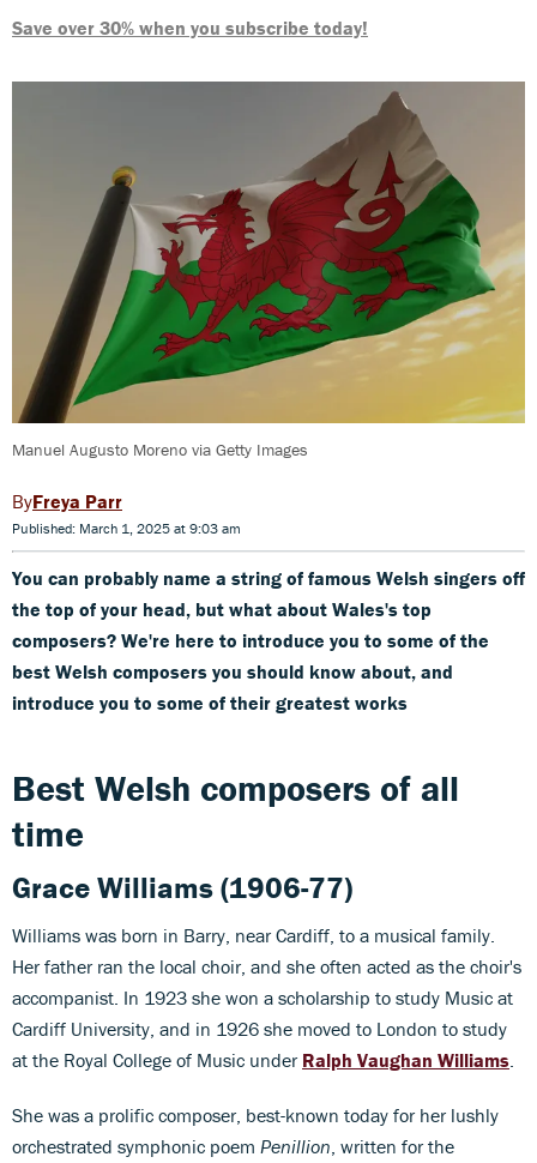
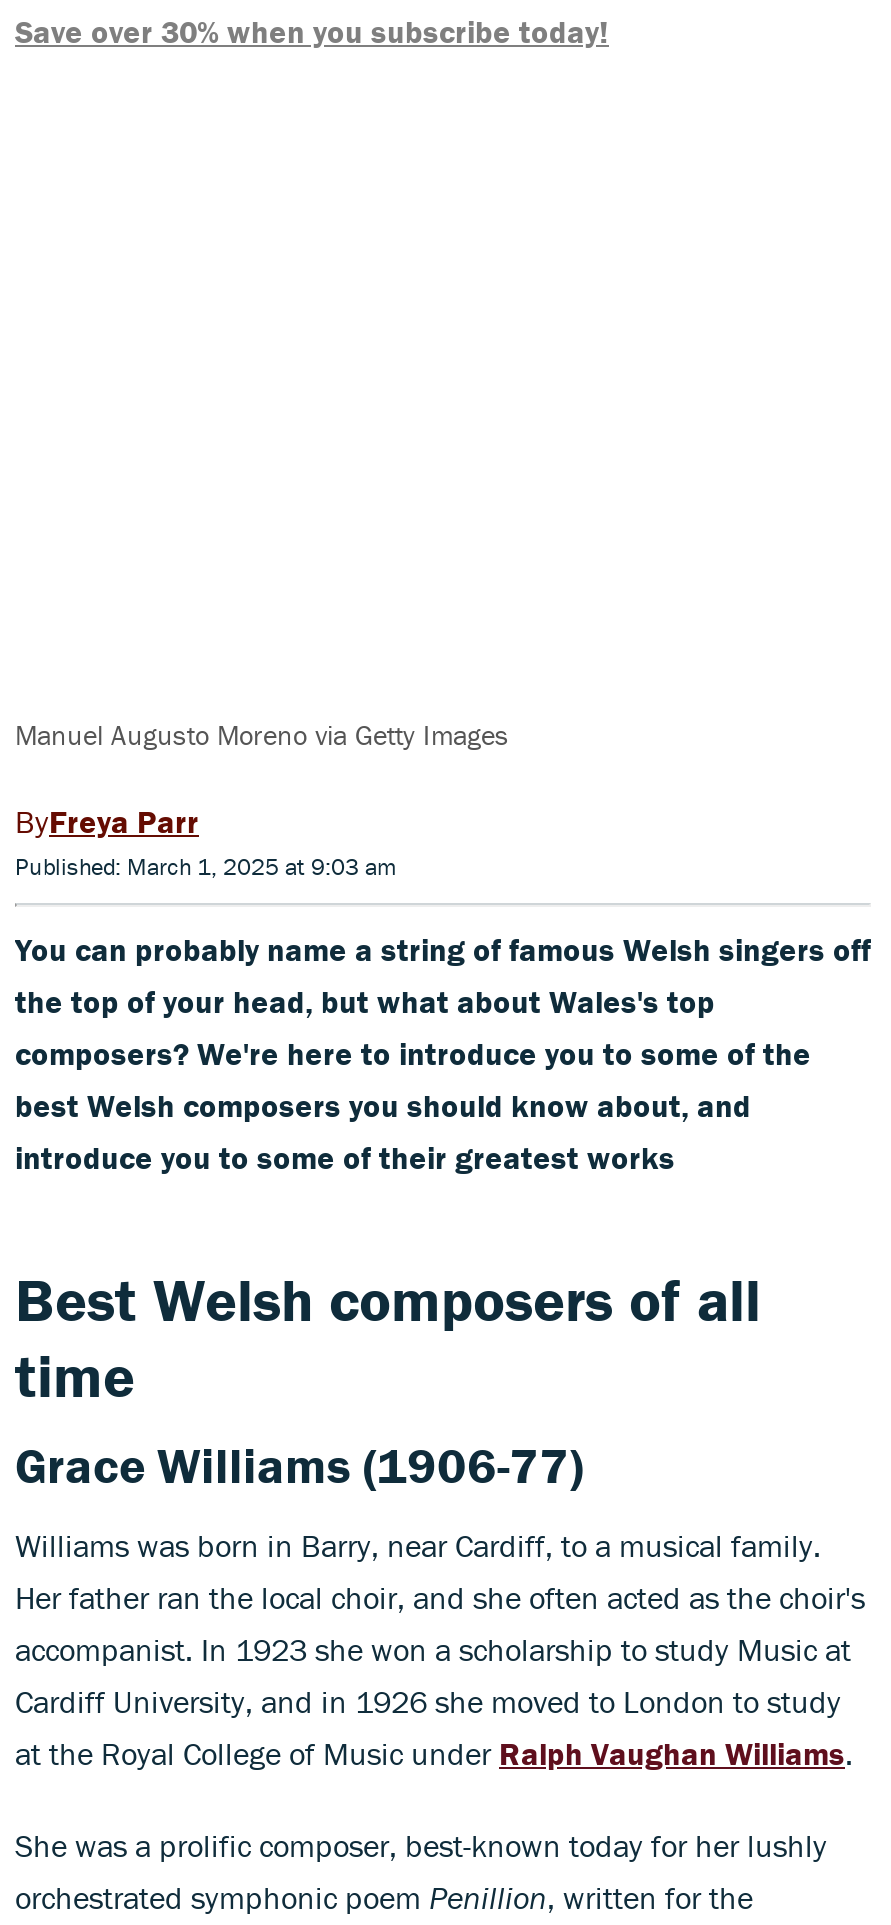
- [image]
